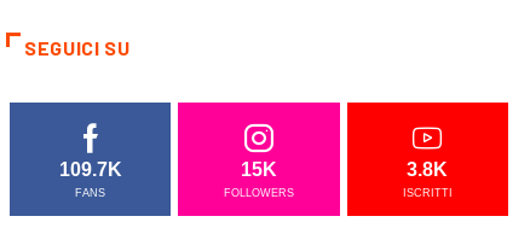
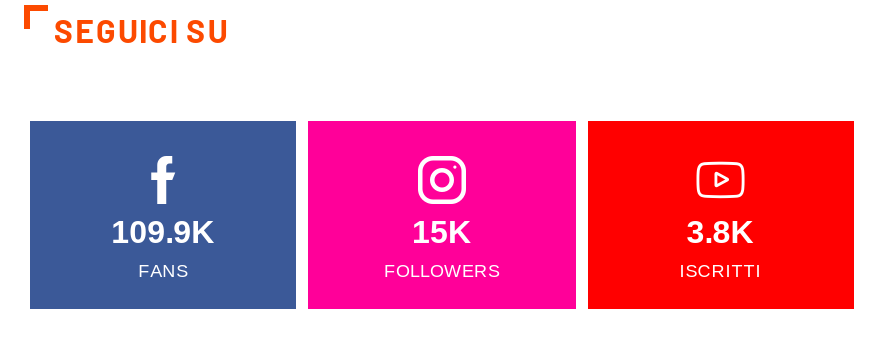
- 109.7K
+ 109.9K
